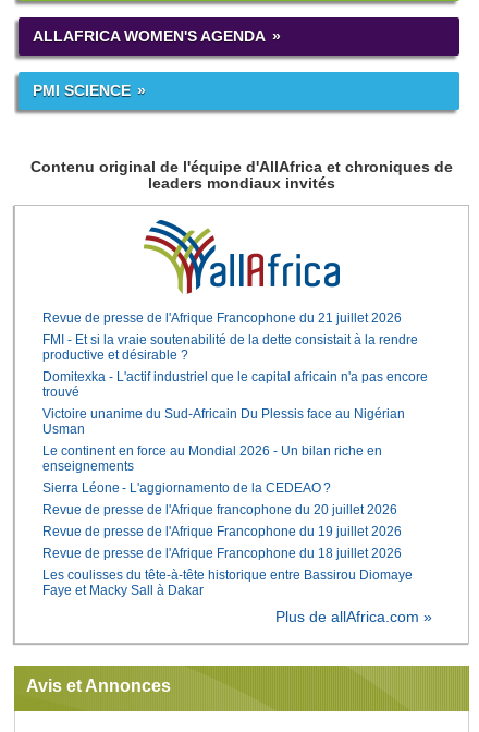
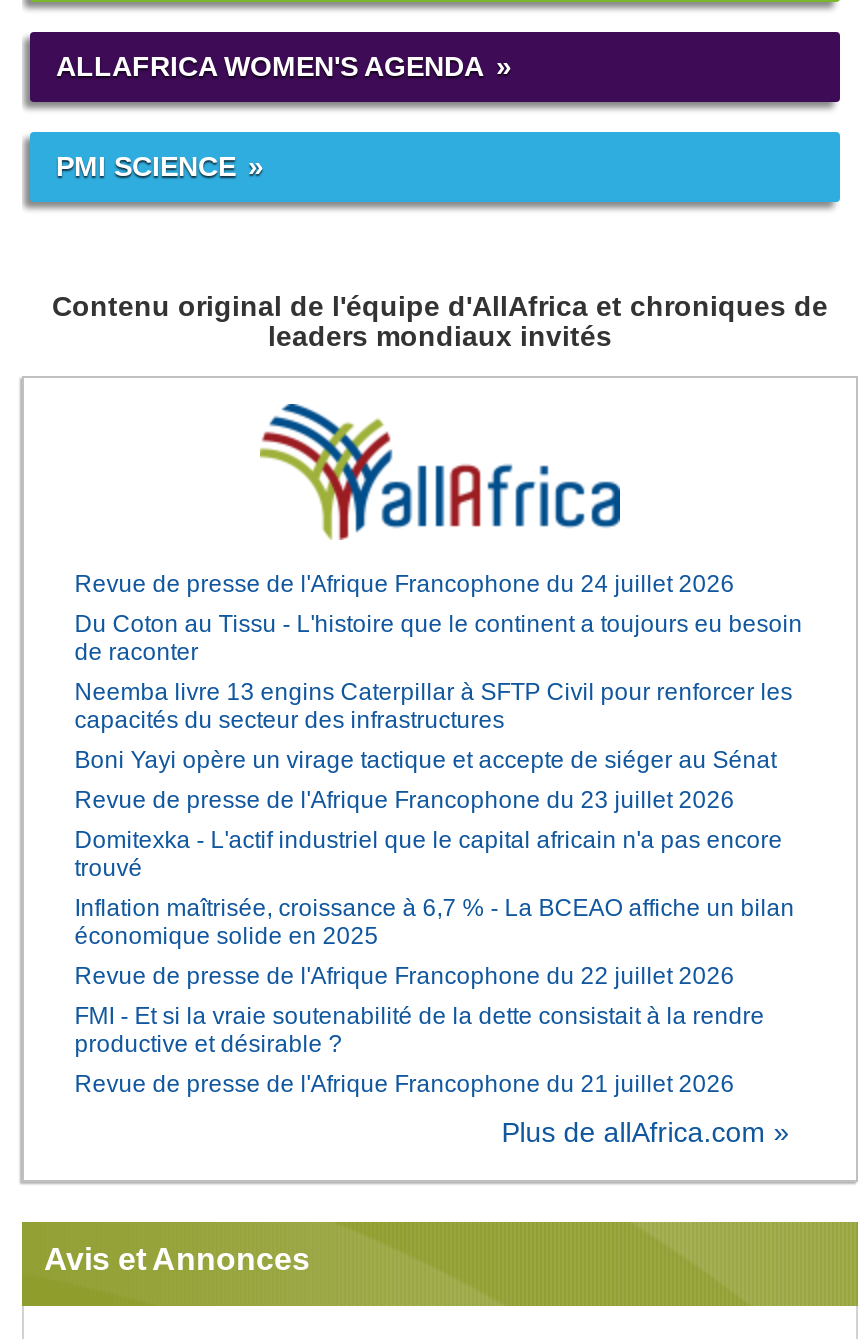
+ Revue de presse de l'Afrique Francophone du 24 juillet 2026
+ Du Coton au Tissu - L'histoire que le continent a toujours eu besoin
+ de raconter
+ Neemba livre 13 engins Caterpillar à SFTP Civil pour renforcer les
+ capacités du secteur des infrastructures
+ Boni Yayi opère un virage tactique et accepte de siéger au Sénat
+ Revue de presse de l'Afrique Francophone du 23 juillet 2026
+ Inflation maîtrisée, croissance à 6,7 % - La BCEAO affiche un bilan
+ économique solide en 2025
+ Revue de presse de l'Afrique Francophone du 22 juillet 2026

moved down: Revue de presse de l'Afrique Francophone du 21 juillet 2026

moved down: FMI - Et si la vraie soutenabilité de la dette consistait à la rendre | productive et désirable ?

moved up: Domitexka - L'actif industriel que le capital africain n'a pas encore | trouvé

- Victoire unanime du Sud-Africain Du Plessis face au Nigérian
- Usman
- Le continent en force au Mondial 2026 - Un bilan riche en
- enseignements
- Sierra Léone - L'aggiornamento de la CEDEAO ?
- Revue de presse de l'Afrique francophone du 20 juillet 2026
- Revue de presse de l'Afrique Francophone du 19 juillet 2026
- Revue de presse de l'Afrique Francophone du 18 juillet 2026
- Les coulisses du tête-à-tête historique entre Bassirou Diomaye
- Faye et Macky Sall à Dakar
